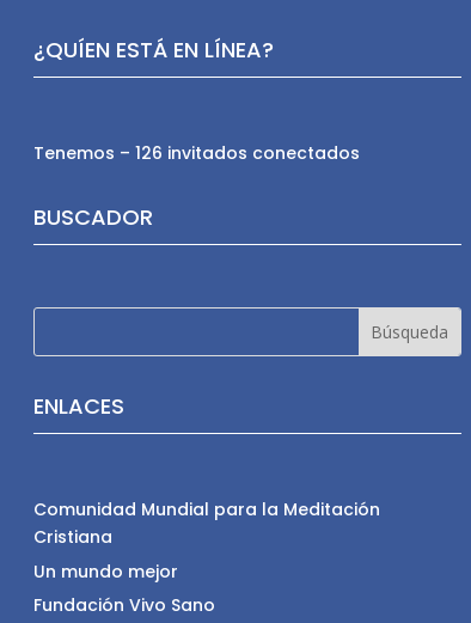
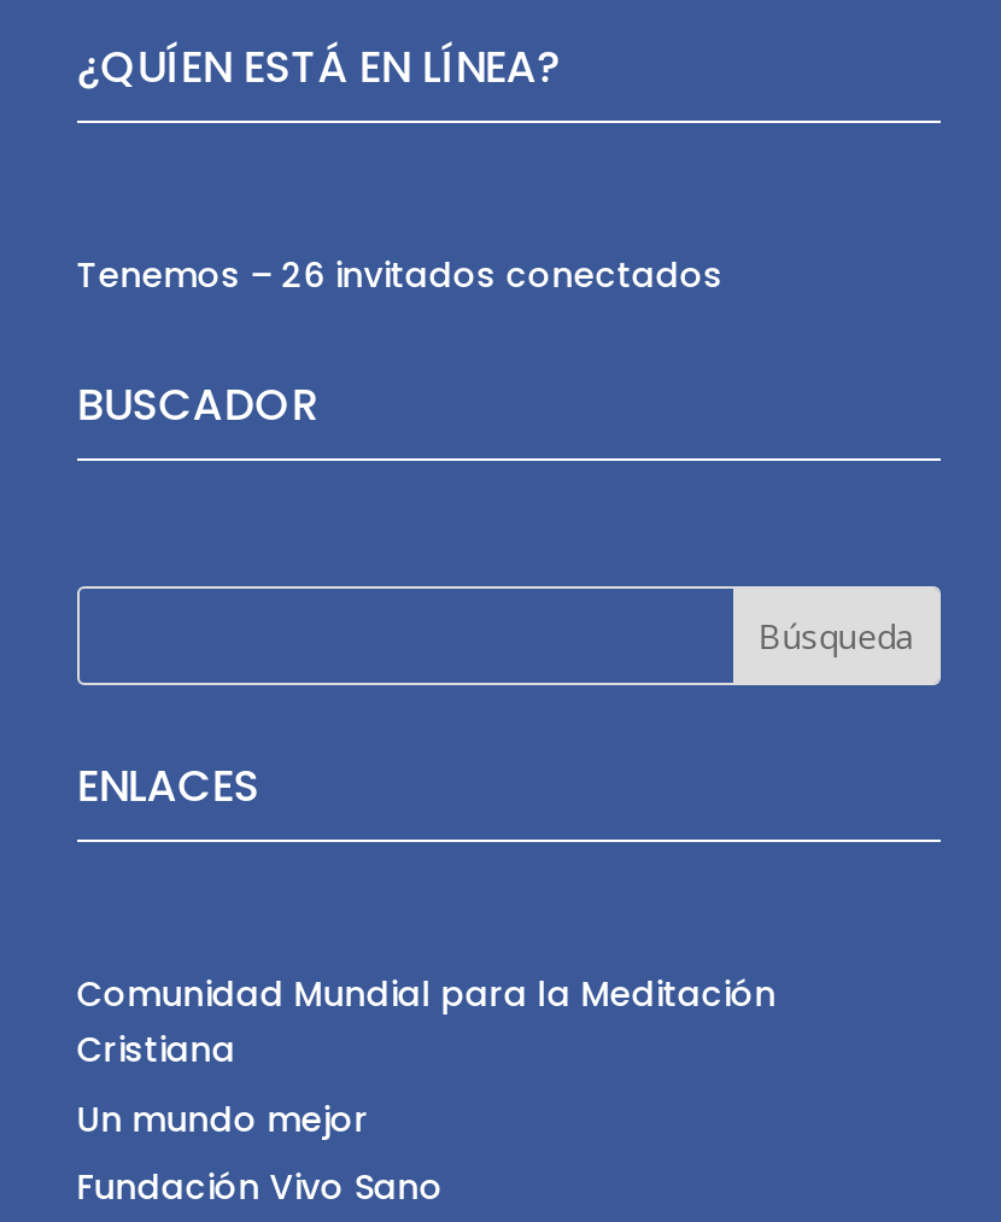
- Tenemos – 126 invitados conectados
+ Tenemos – 26 invitados conectados
